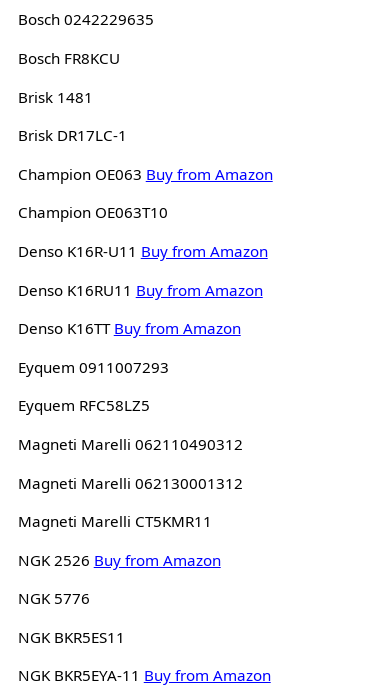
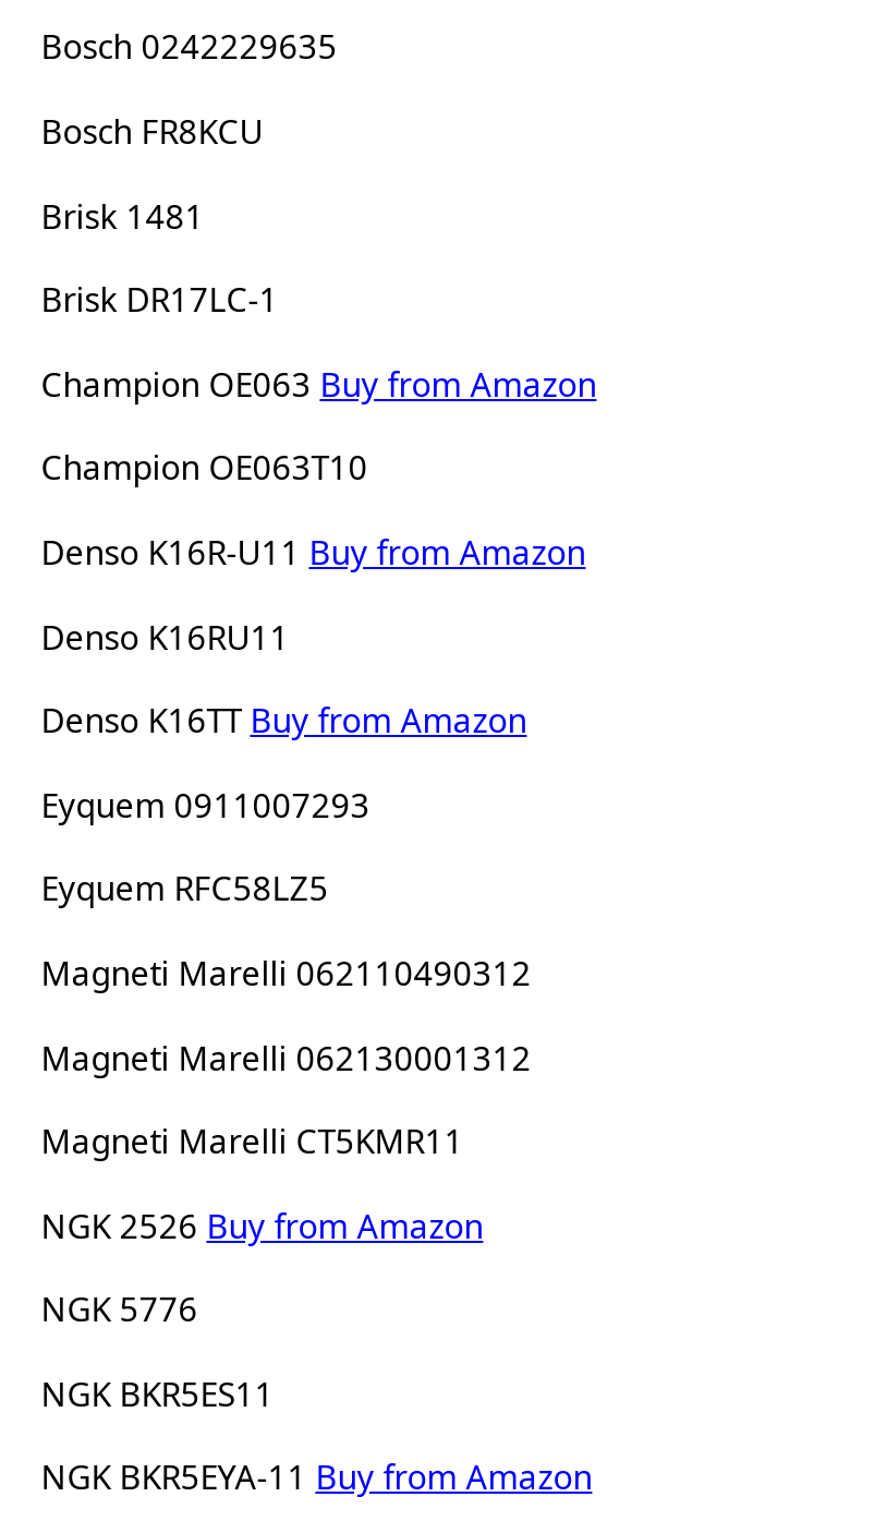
- Denso K16RU11 Buy from Amazon
+ Denso K16RU11
